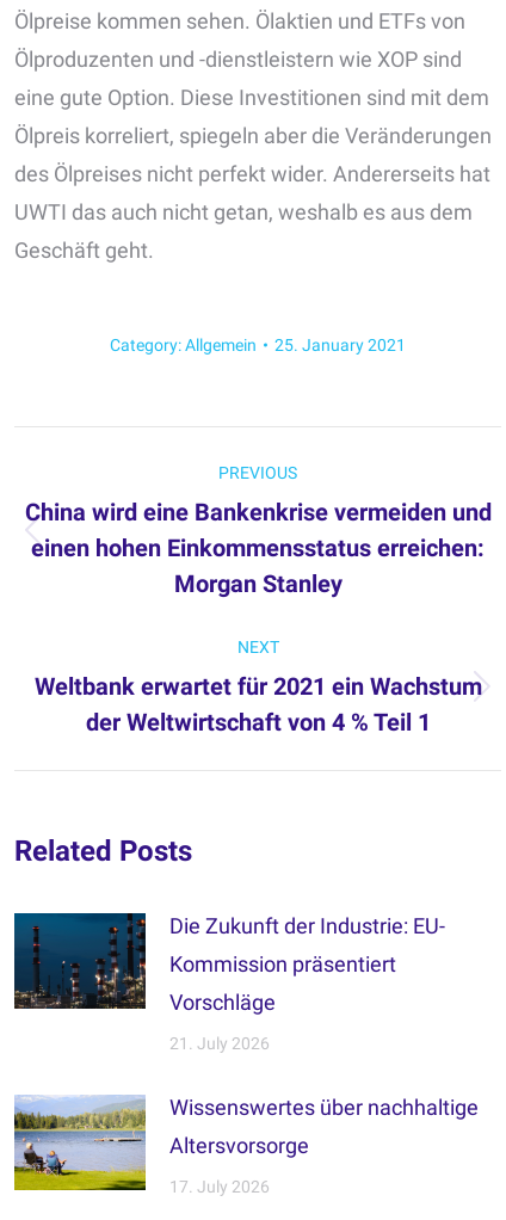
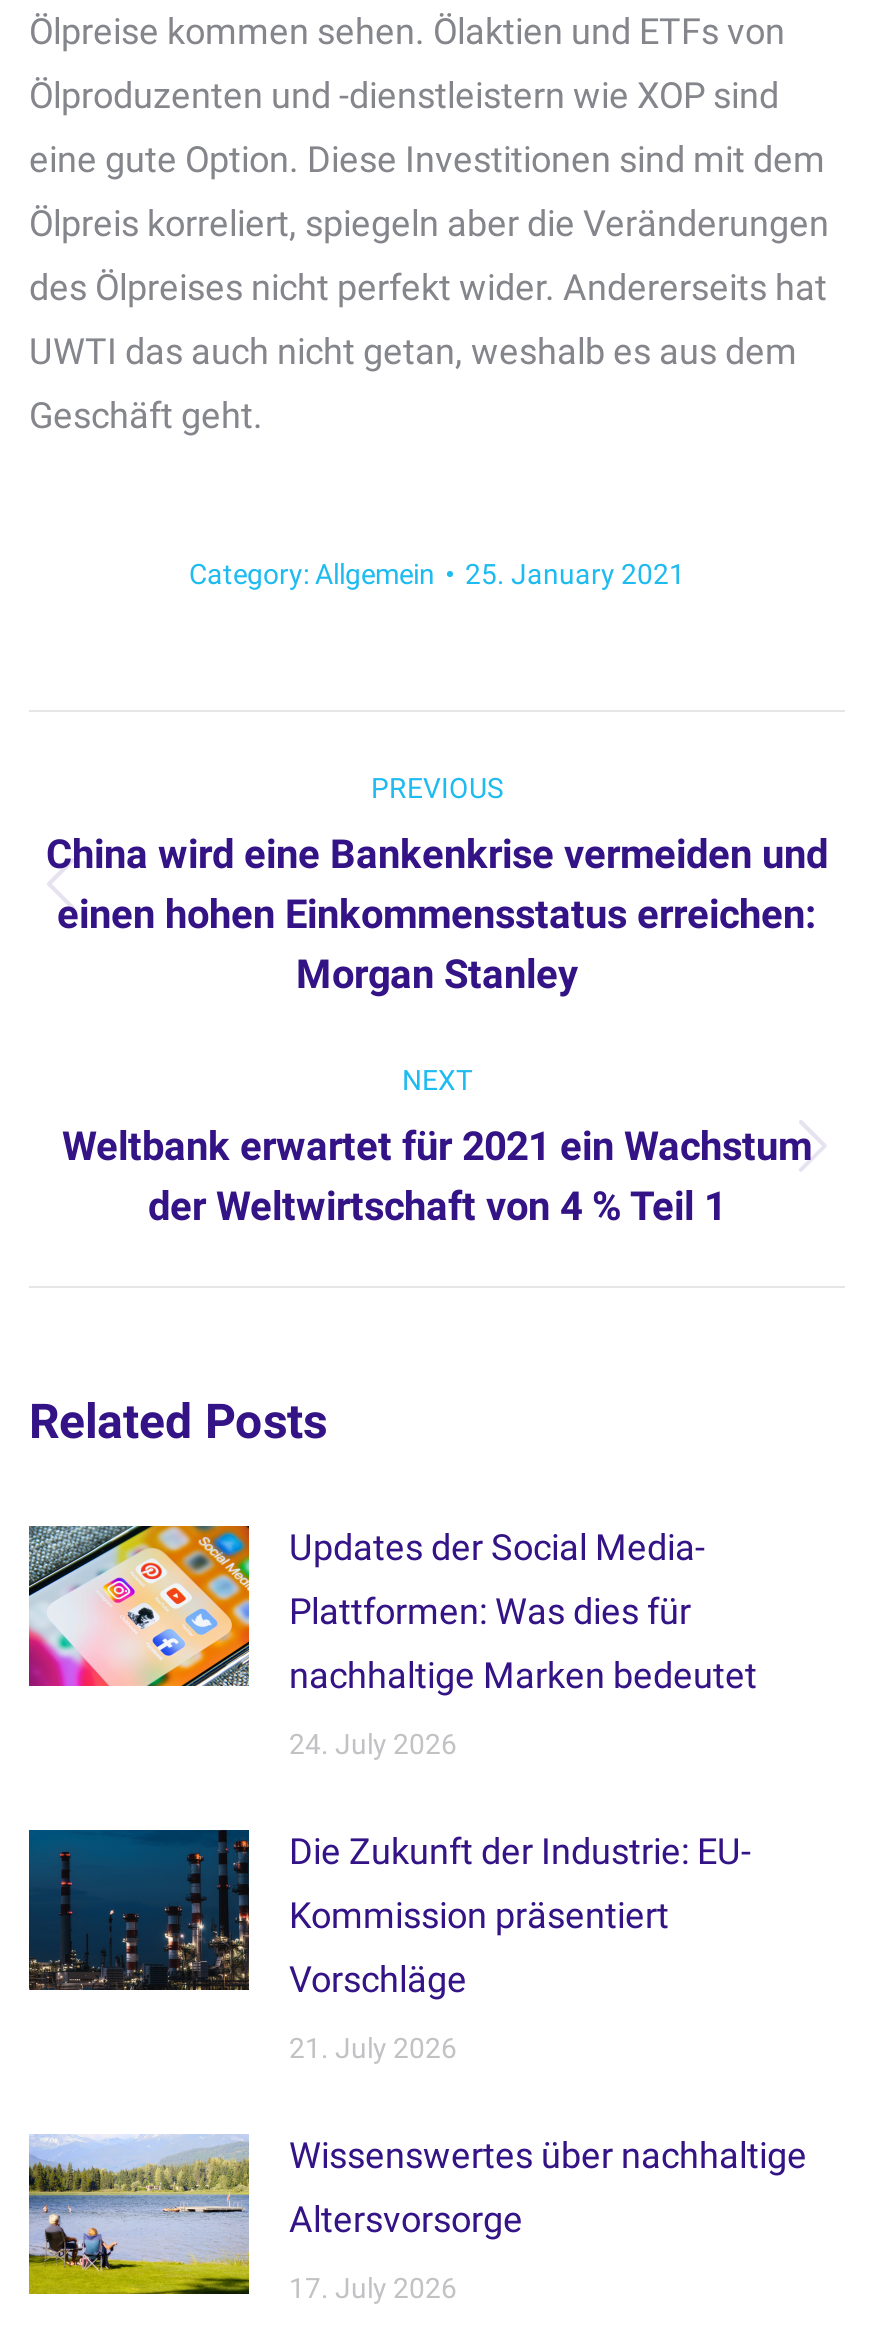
+ [image]
+ Updates der Social Media-
+ Plattformen: Was dies für
+ nachhaltige Marken bedeutet
+ 24. July 2026
